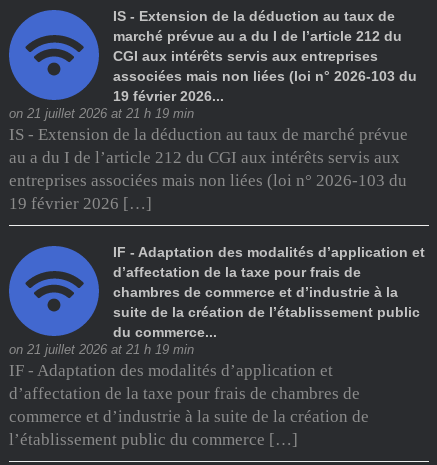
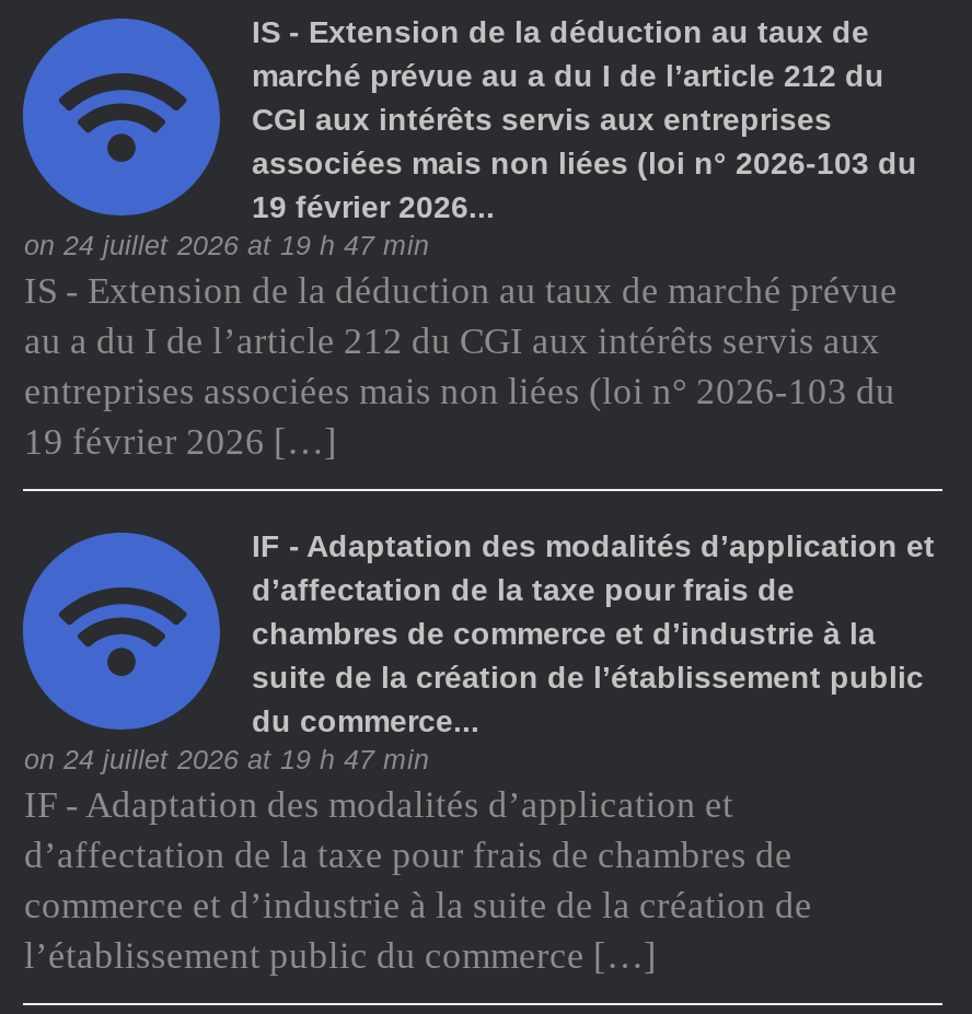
- on 21 juillet 2026 at 21 h 19 min
+ on 24 juillet 2026 at 19 h 47 min

- on 21 juillet 2026 at 21 h 19 min
+ on 24 juillet 2026 at 19 h 47 min
